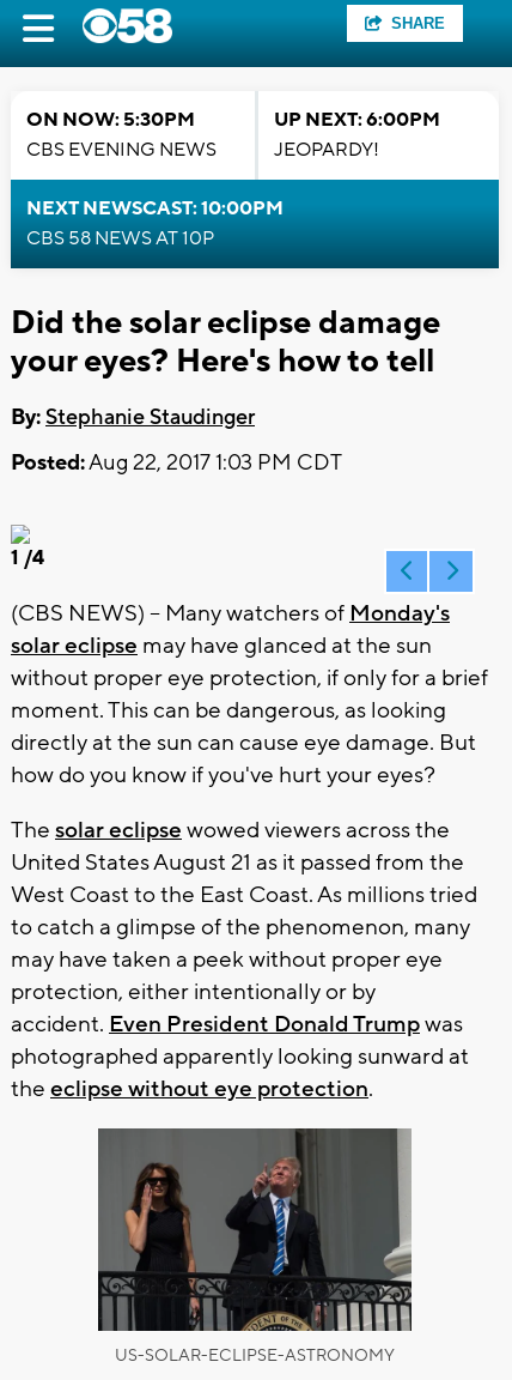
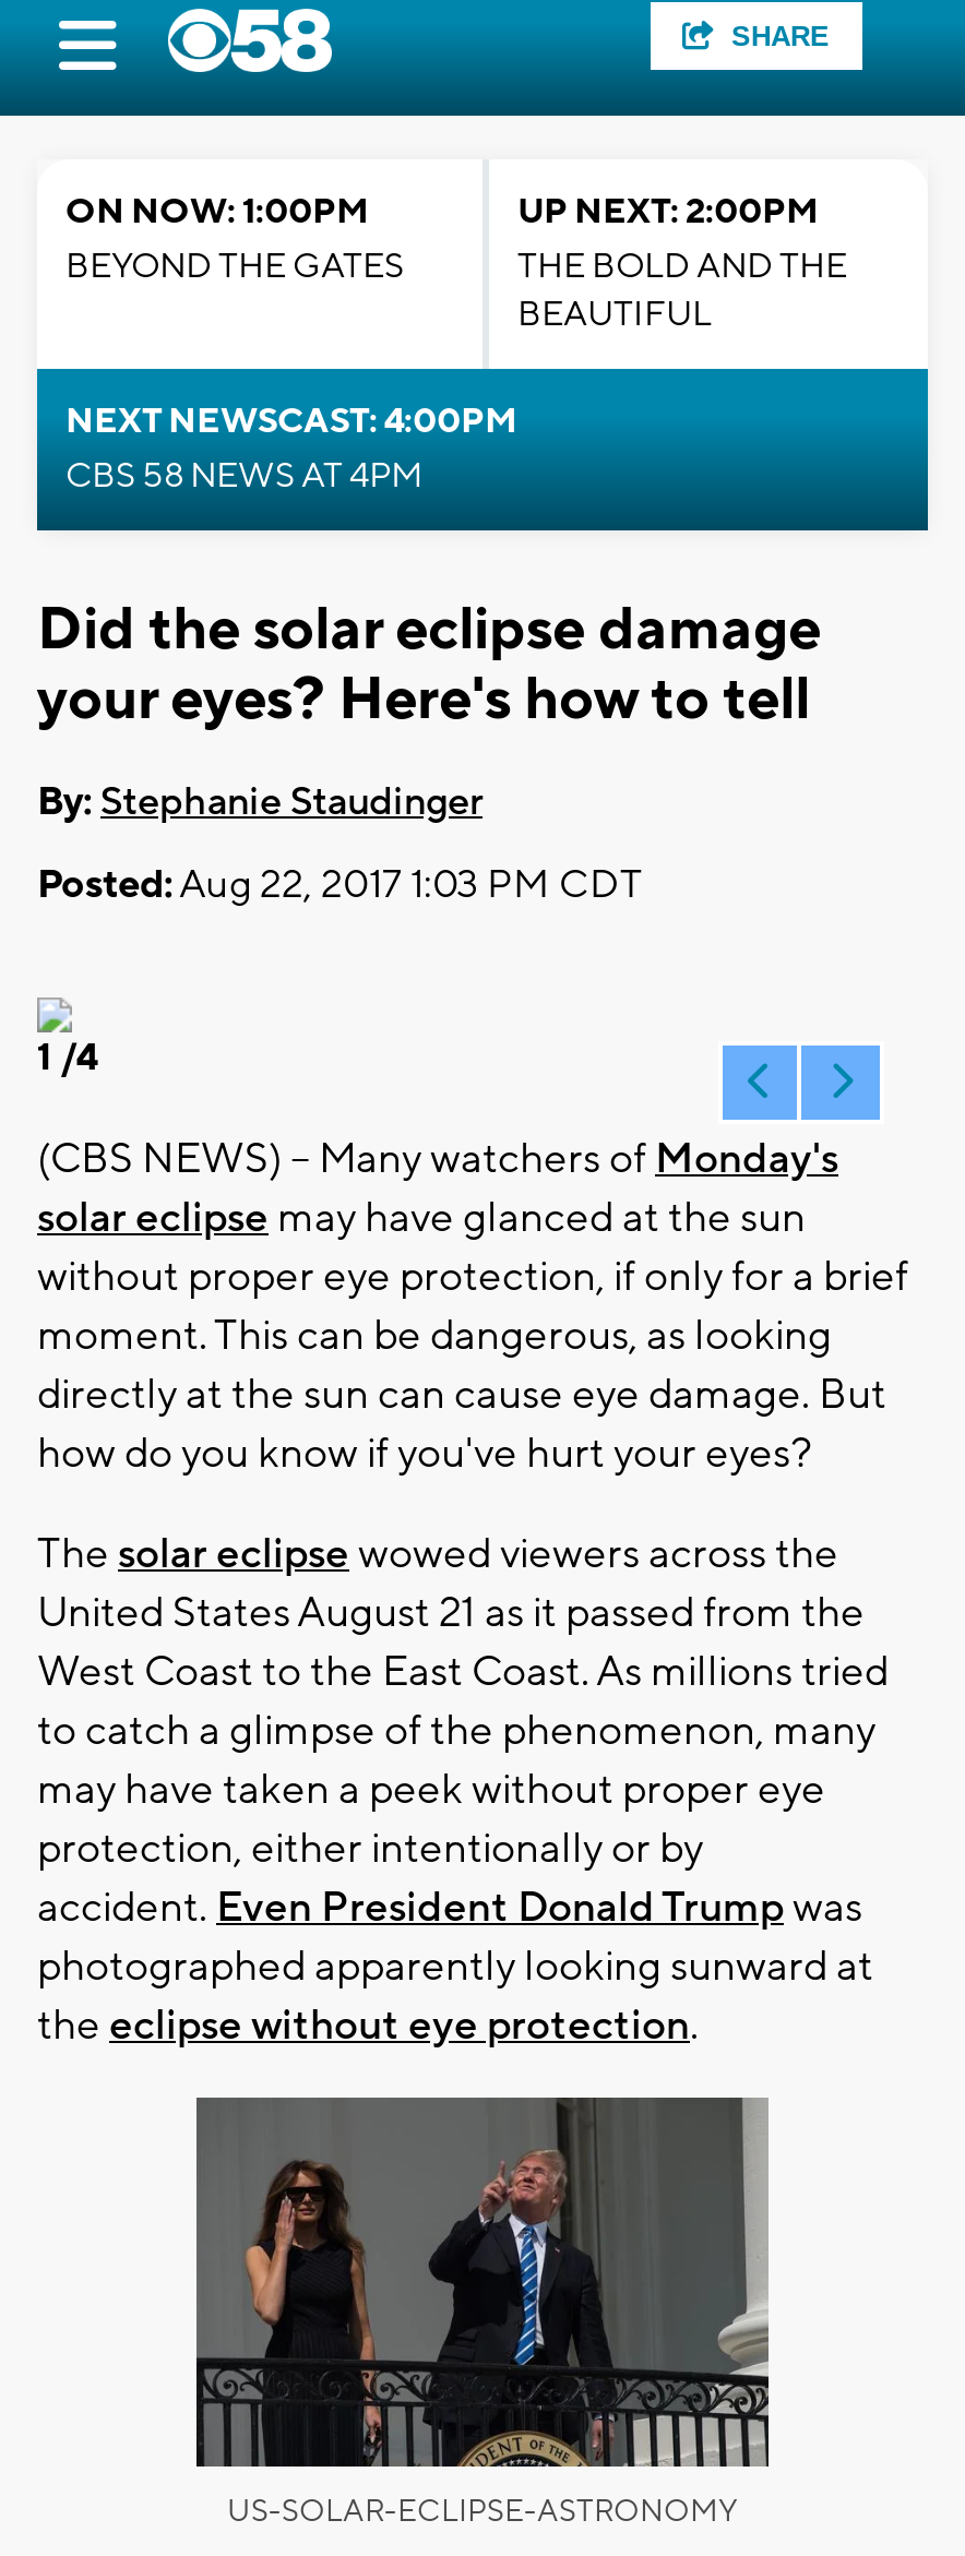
- ON NOW: 5:30PM
- CBS EVENING NEWS
+ ON NOW: 1:00PM
+ BEYOND THE GATES

- UP NEXT: 6:00PM
- JEOPARDY!
+ UP NEXT: 2:00PM
+ THE BOLD AND THE
+ BEAUTIFUL

- NEXT NEWSCAST: 10:00PM
- CBS 58 NEWS AT 10P
+ NEXT NEWSCAST: 4:00PM
+ CBS 58 NEWS AT 4PM
